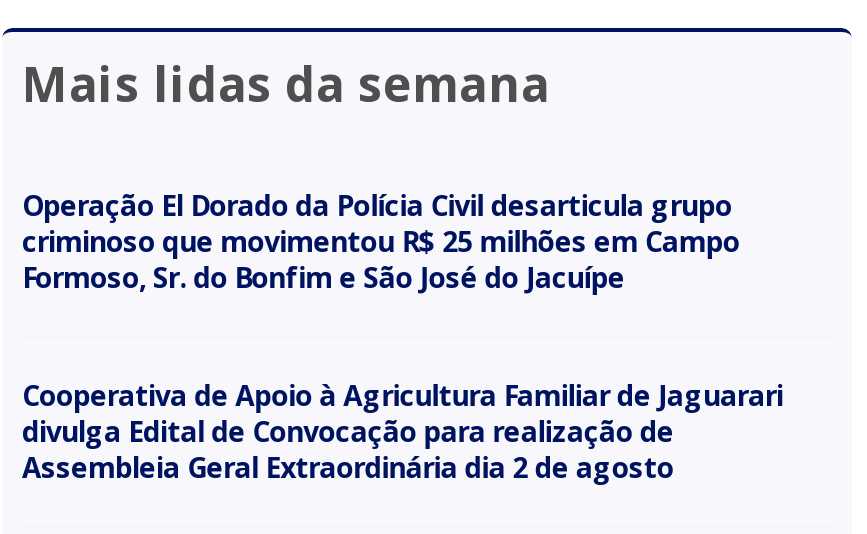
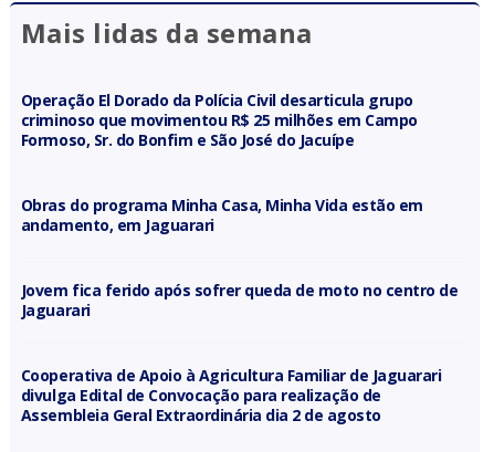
+ Obras do programa Minha Casa, Minha Vida estão em
+ andamento, em Jaguarari
+ Jovem fica ferido após sofrer queda de moto no centro de
+ Jaguarari
